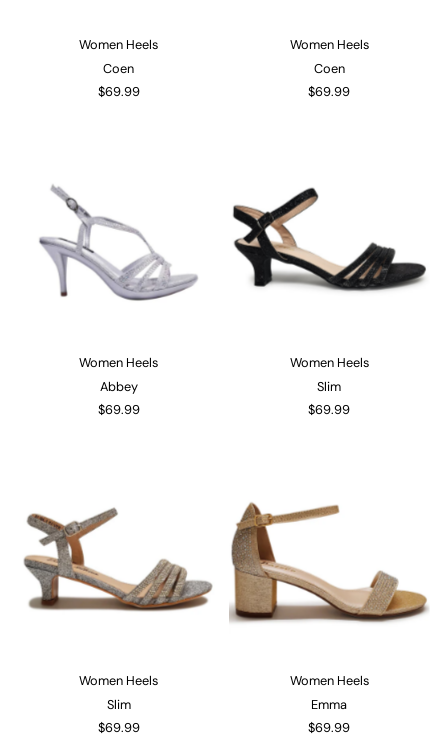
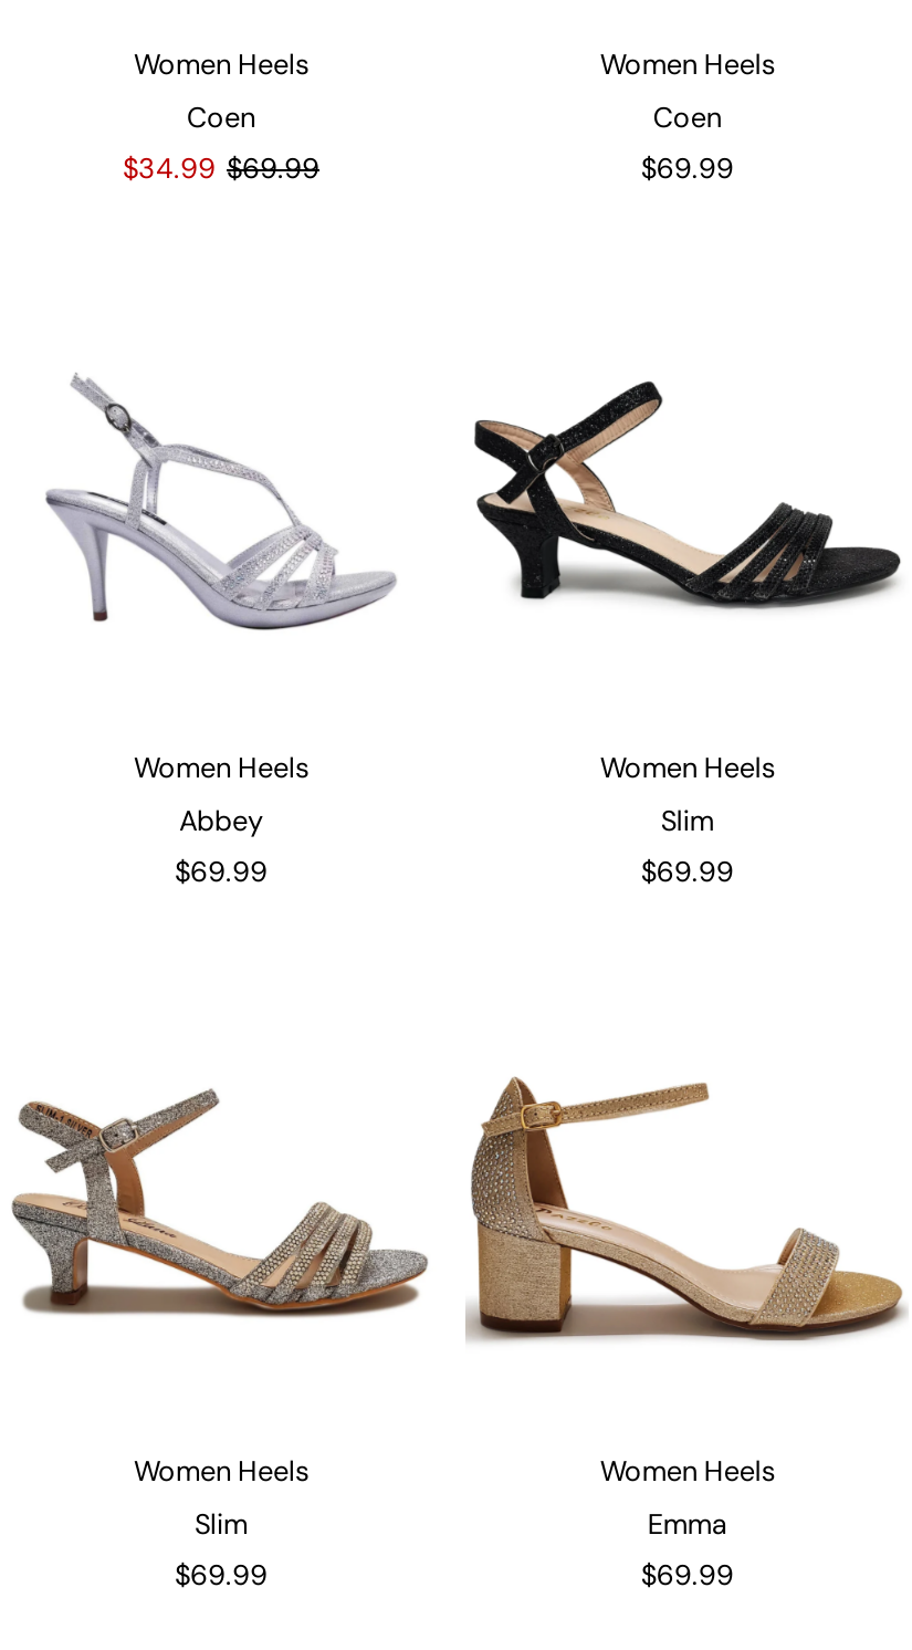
- $69.99
+ $34.99 $69.99
